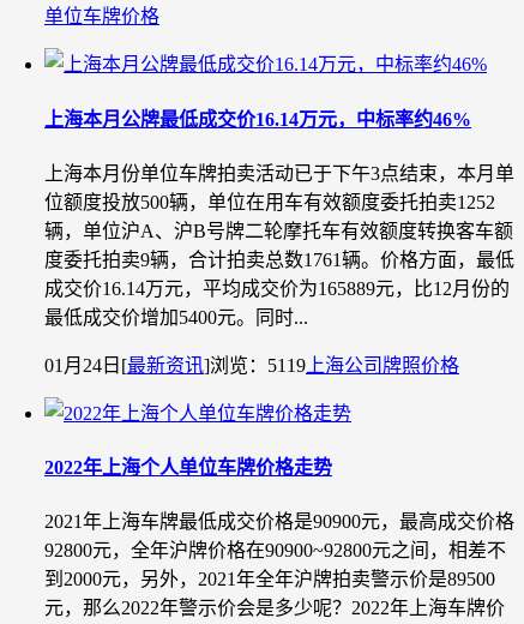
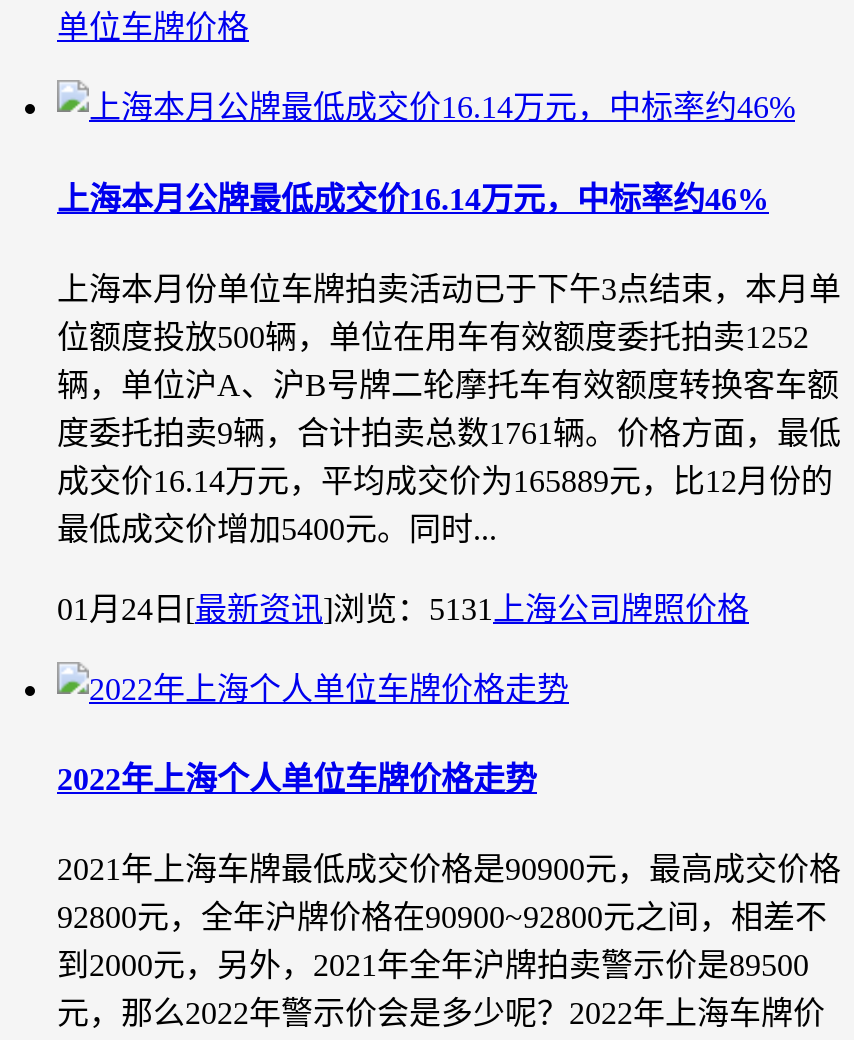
- 01月24日[最新资讯]浏览：5119上海公司牌照价格
+ 01月24日[最新资讯]浏览：5131上海公司牌照价格
